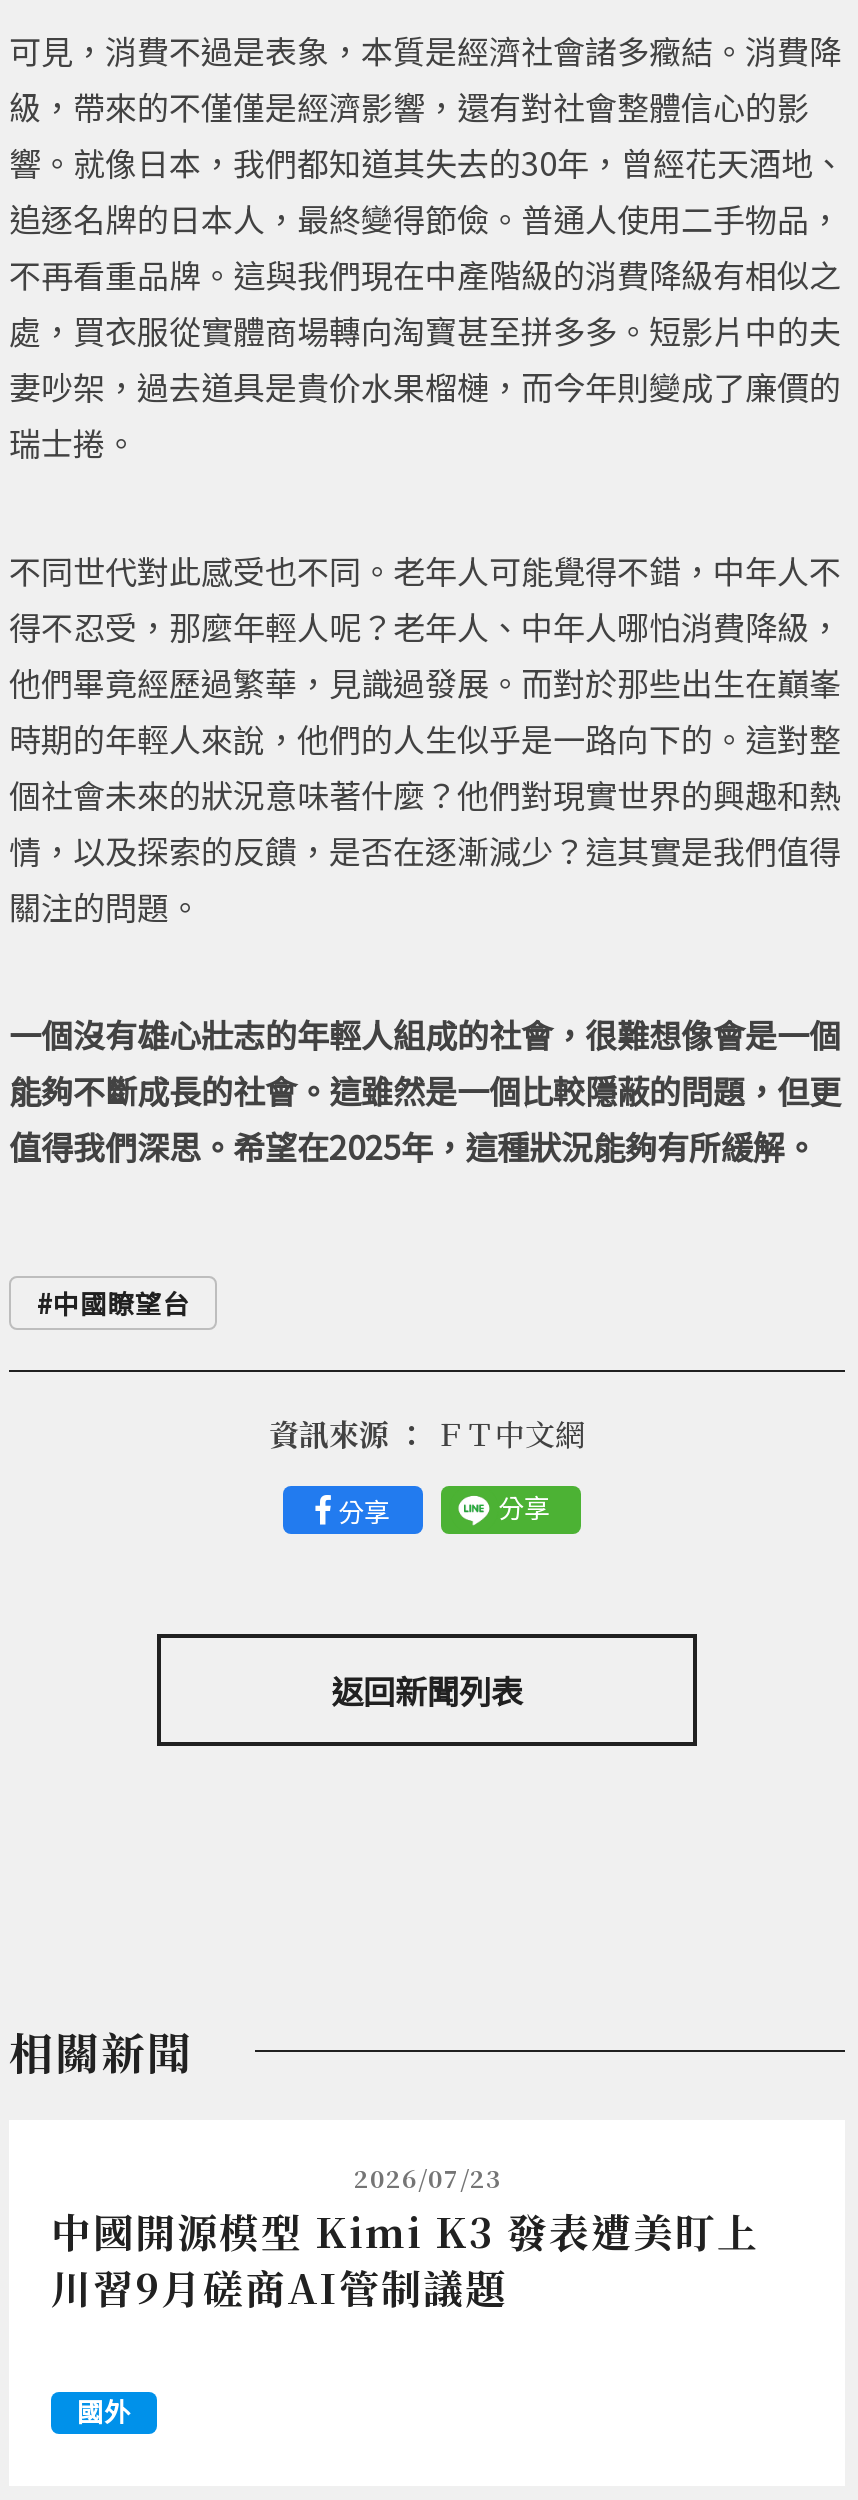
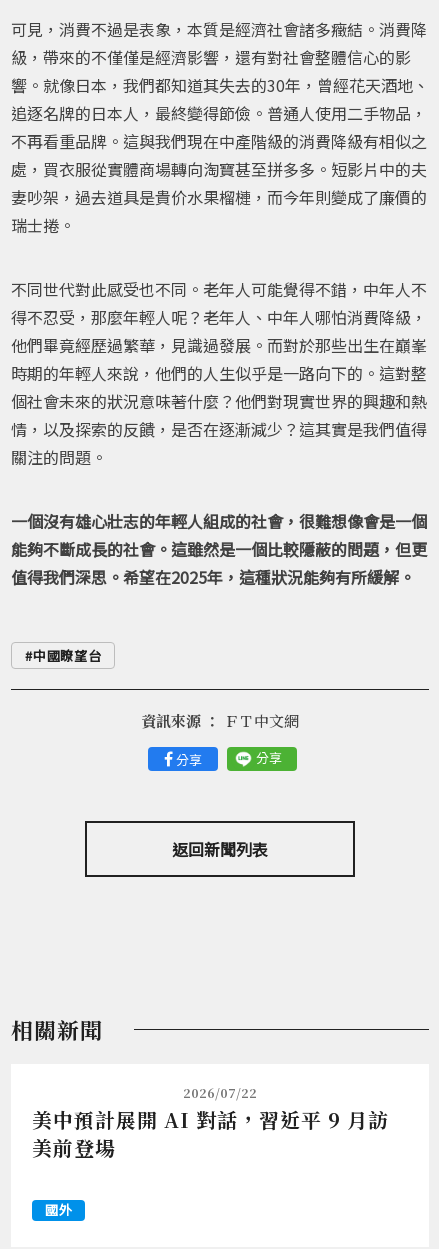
- 2026/07/23
- 中國開源模型 Kimi K3 發表遭美盯上
- 川習9月磋商AI管制議題
+ 2026/07/22
+ 美中預計展開 AI 對話，習近平 9 月訪
+ 美前登場
